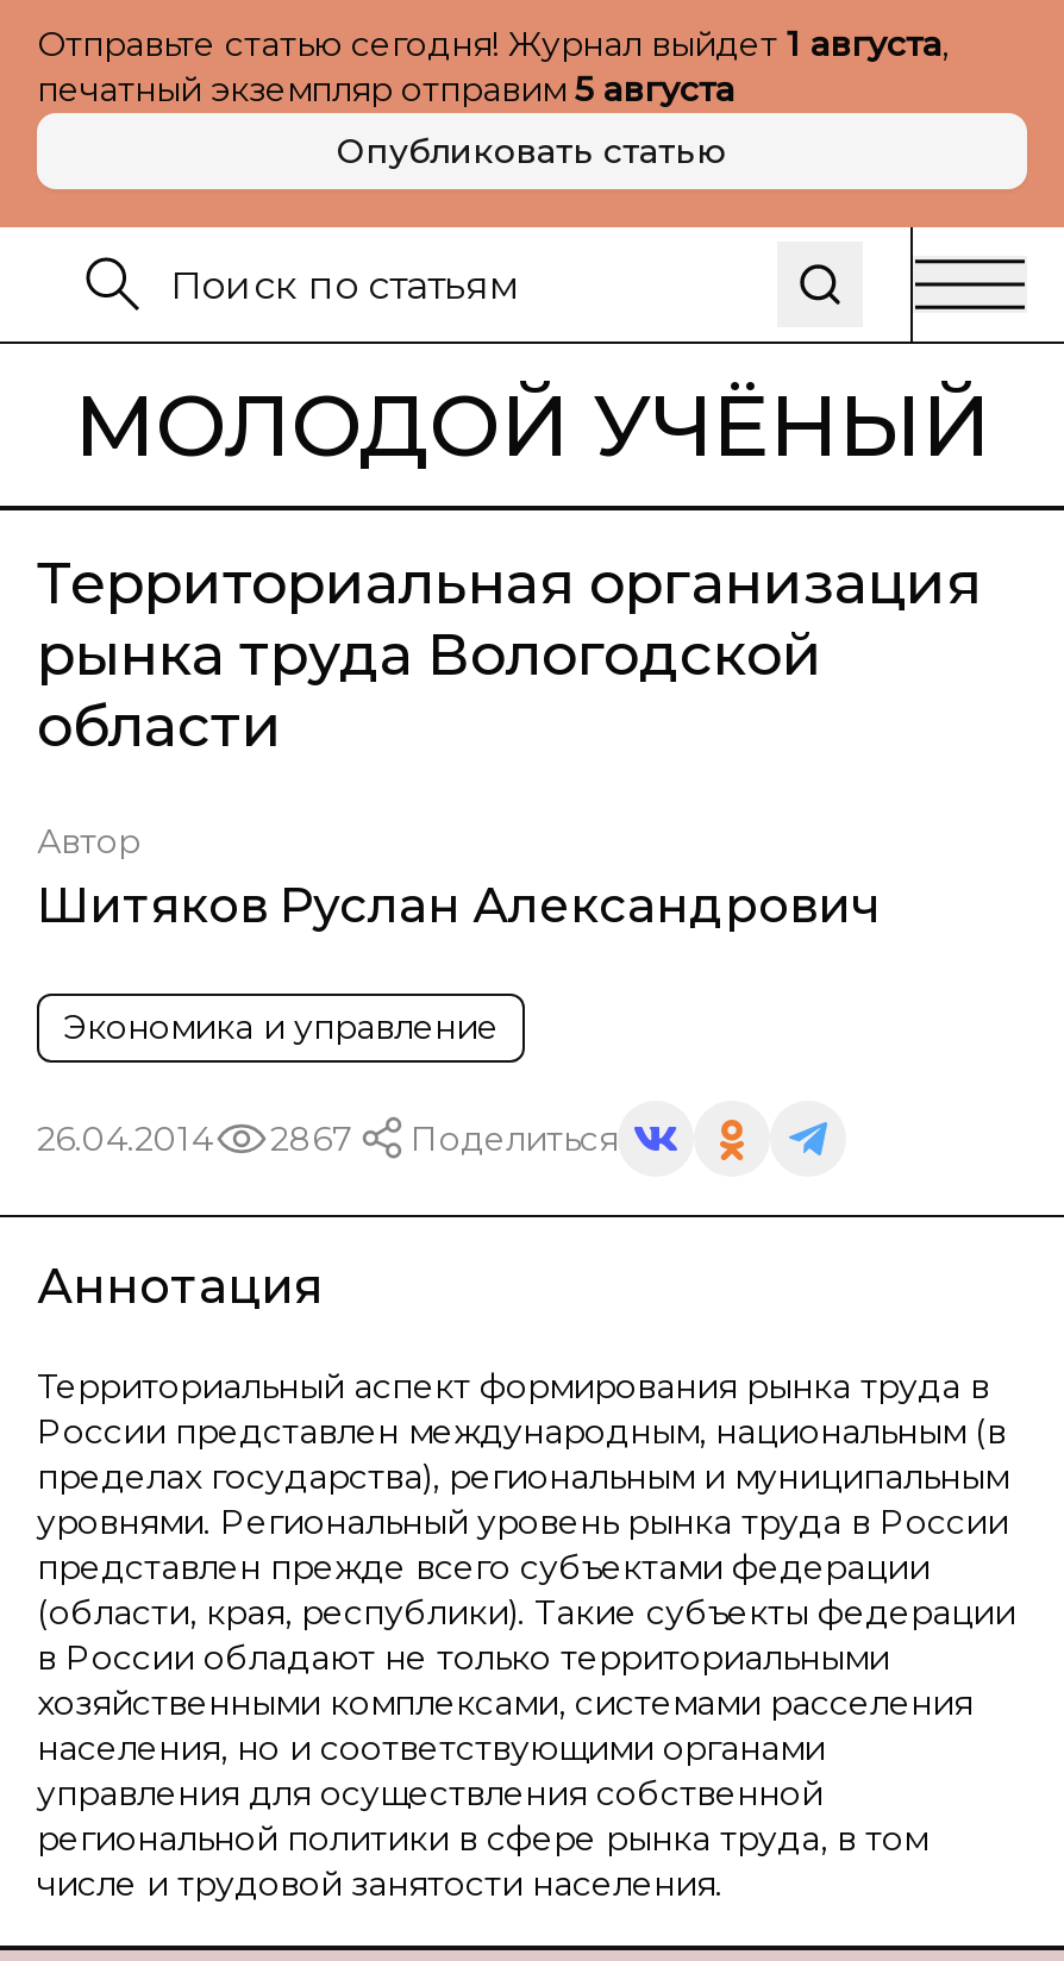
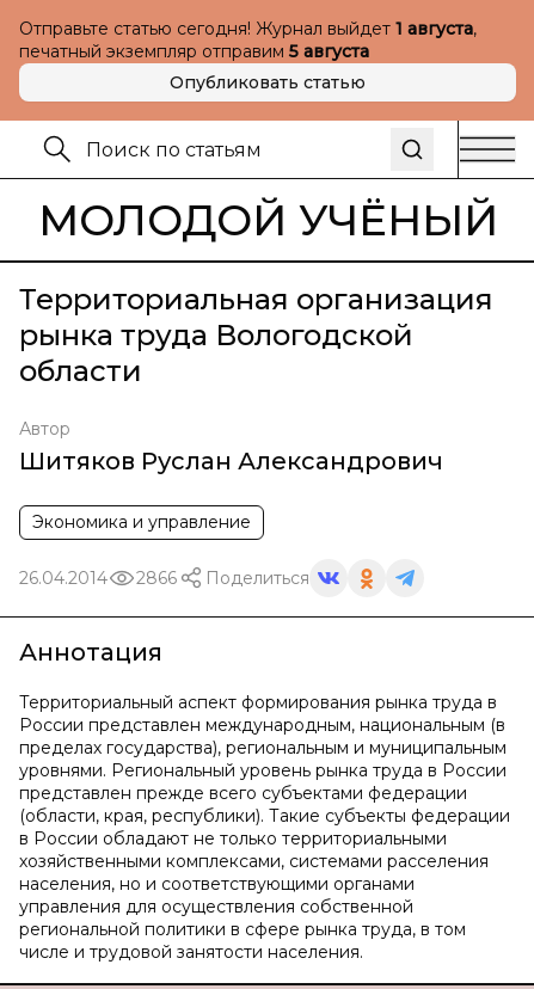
- 26.04.2014 2867 Поделиться
+ 26.04.2014 2866 Поделиться
